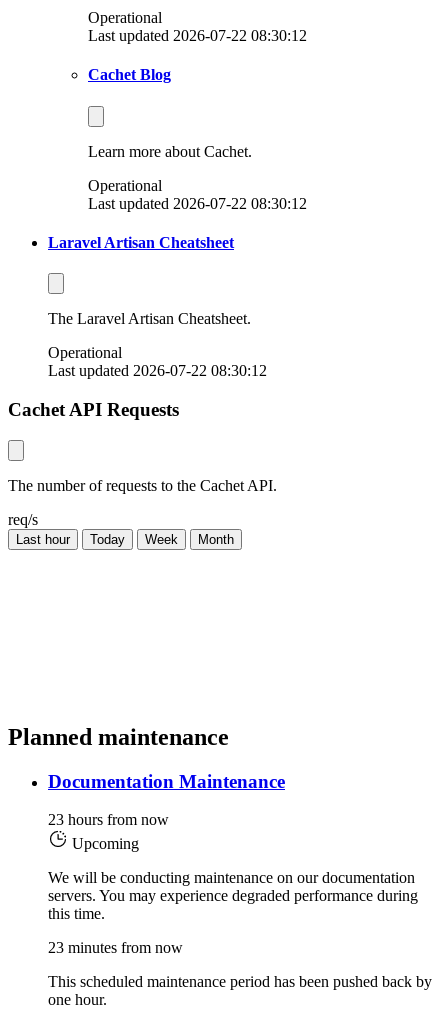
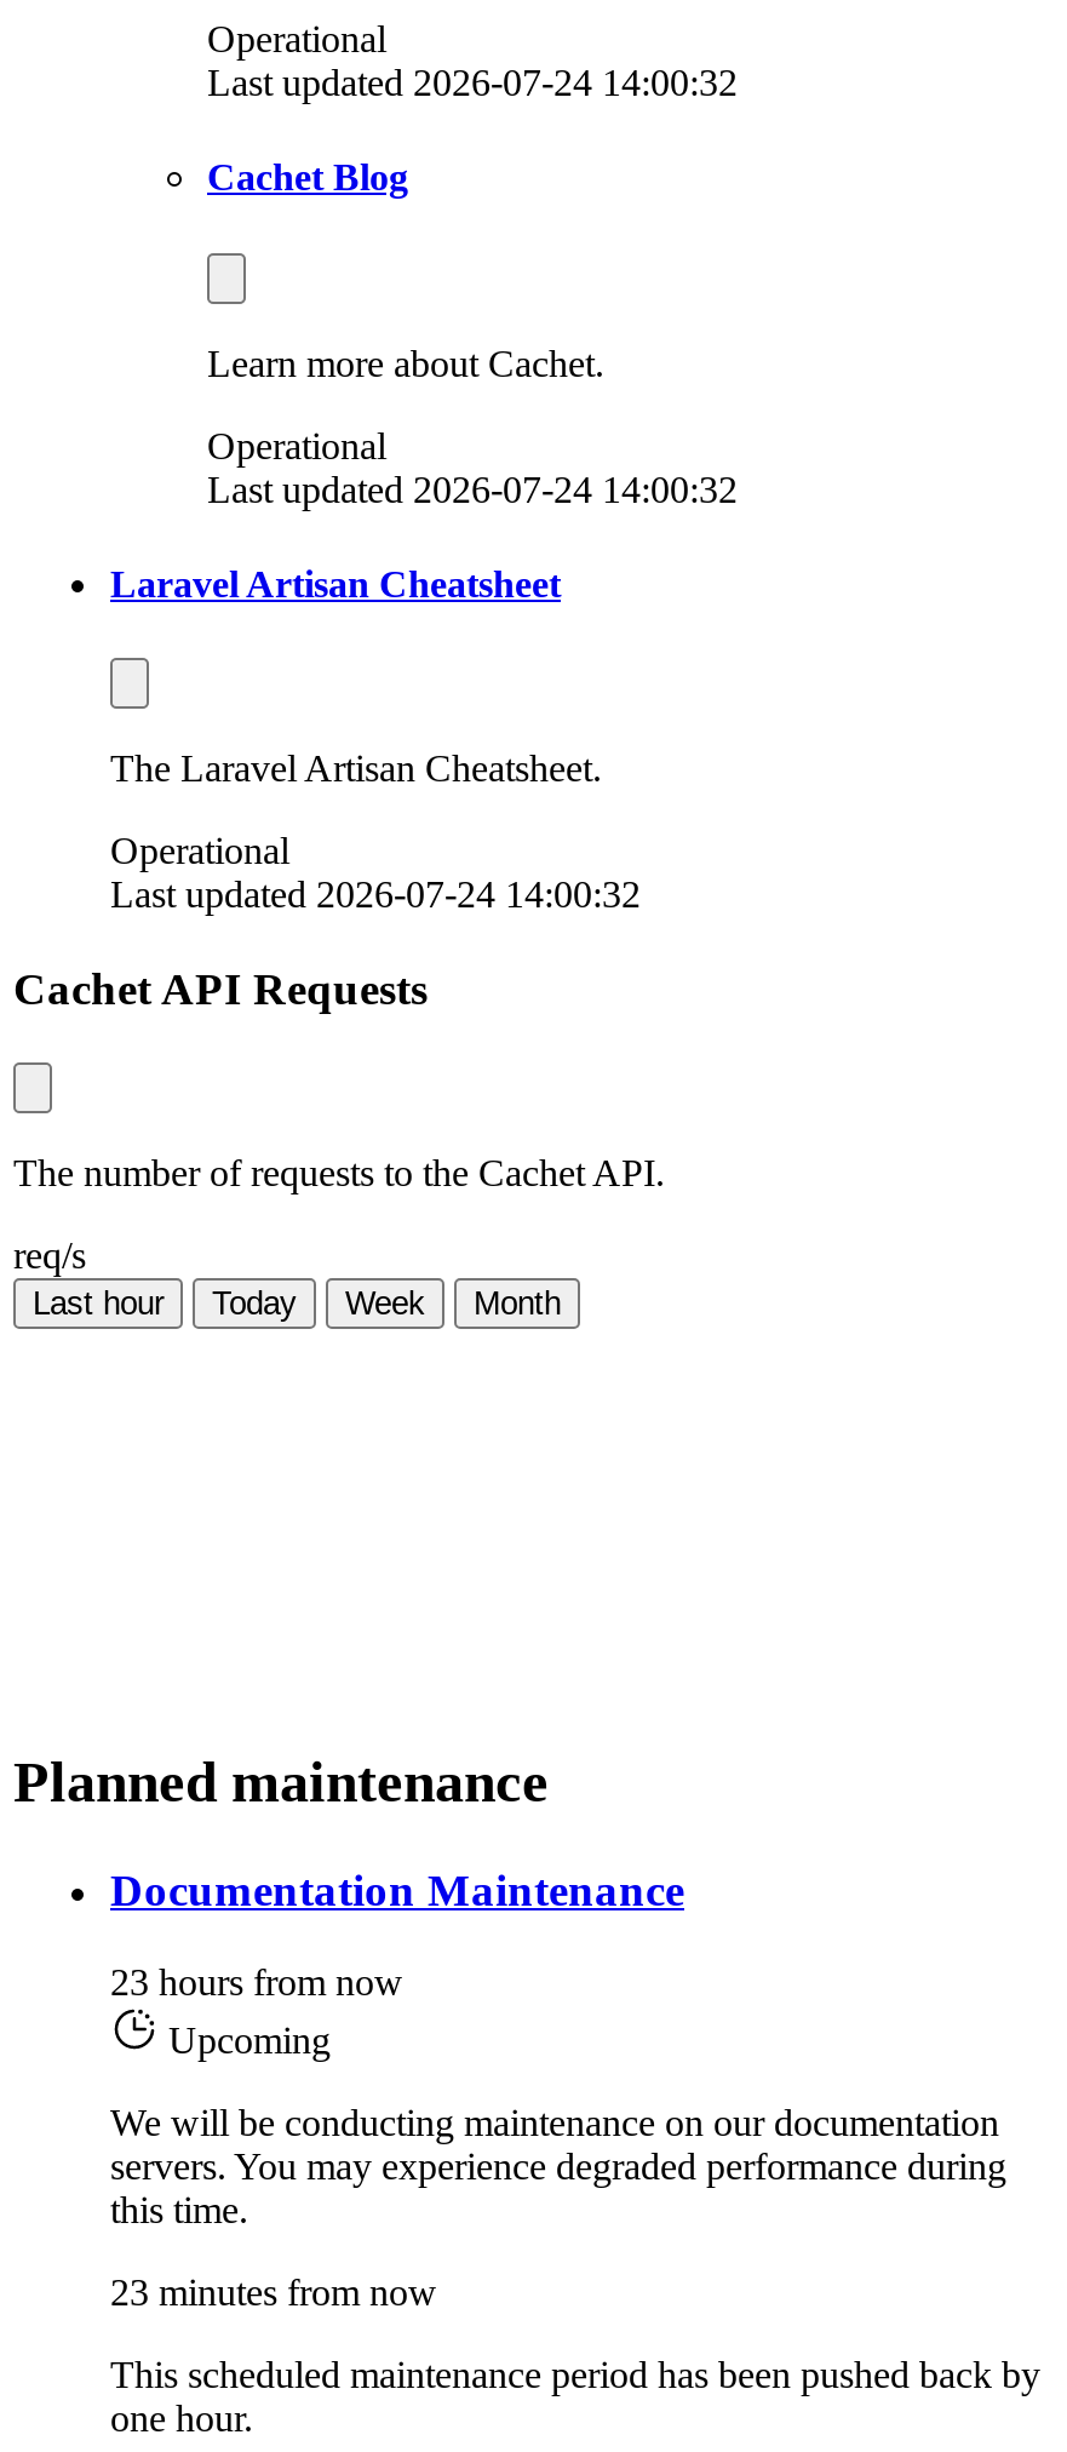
- Last updated 2026-07-22 08:30:12
+ Last updated 2026-07-24 14:00:32

- Last updated 2026-07-22 08:30:12
+ Last updated 2026-07-24 14:00:32

- Last updated 2026-07-22 08:30:12
+ Last updated 2026-07-24 14:00:32
